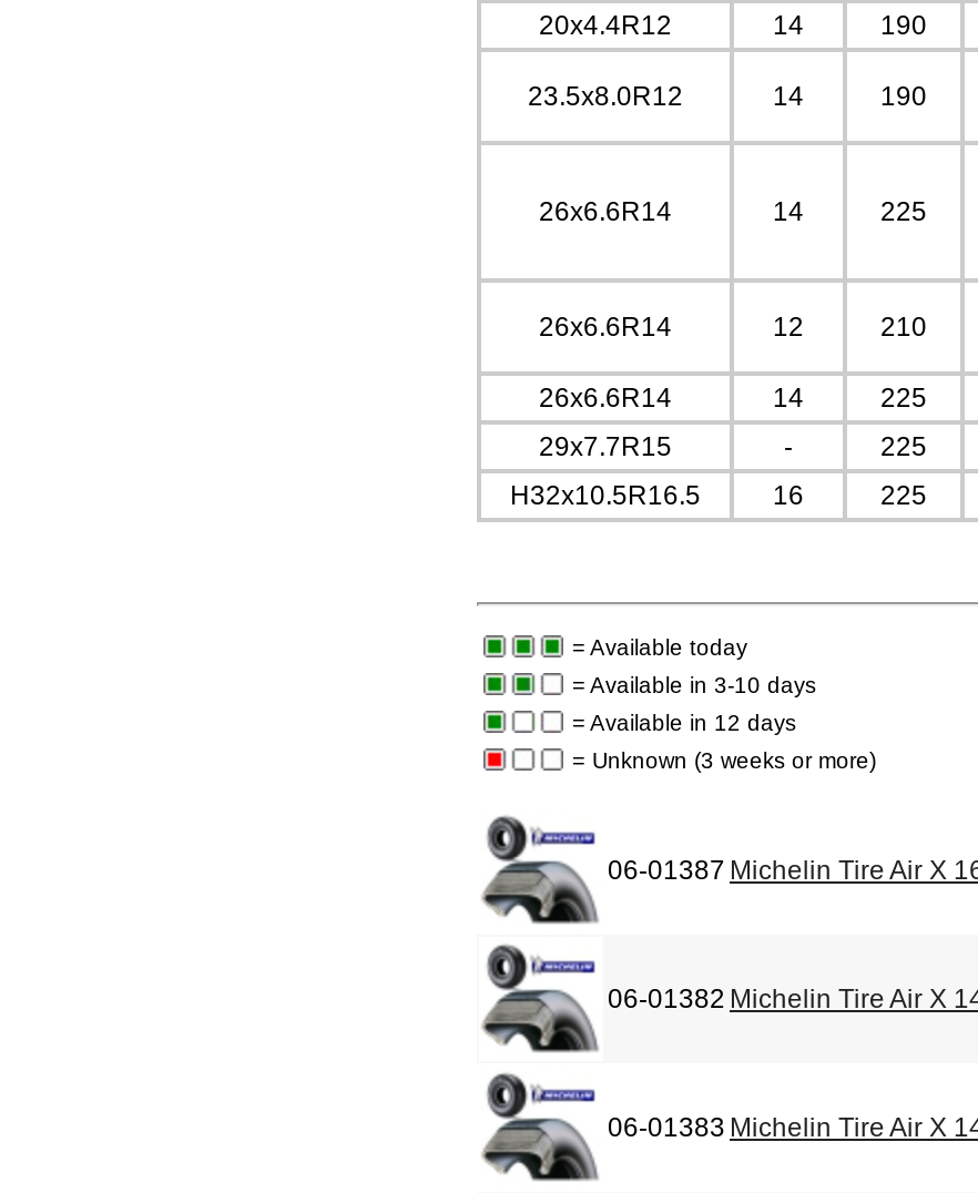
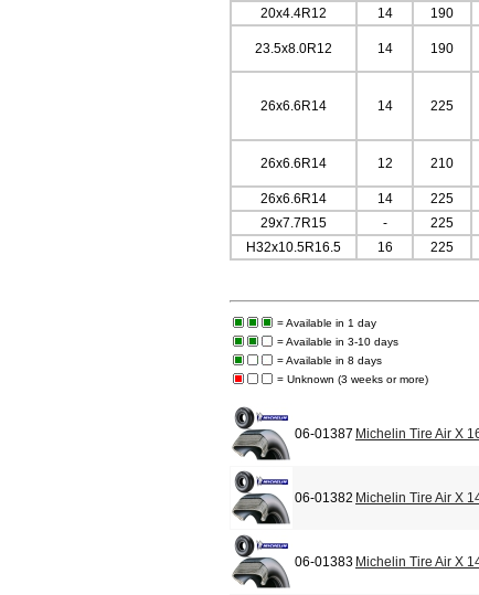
- = Available today
+ = Available in 1 day

- = Available in 12 days
+ = Available in 8 days
